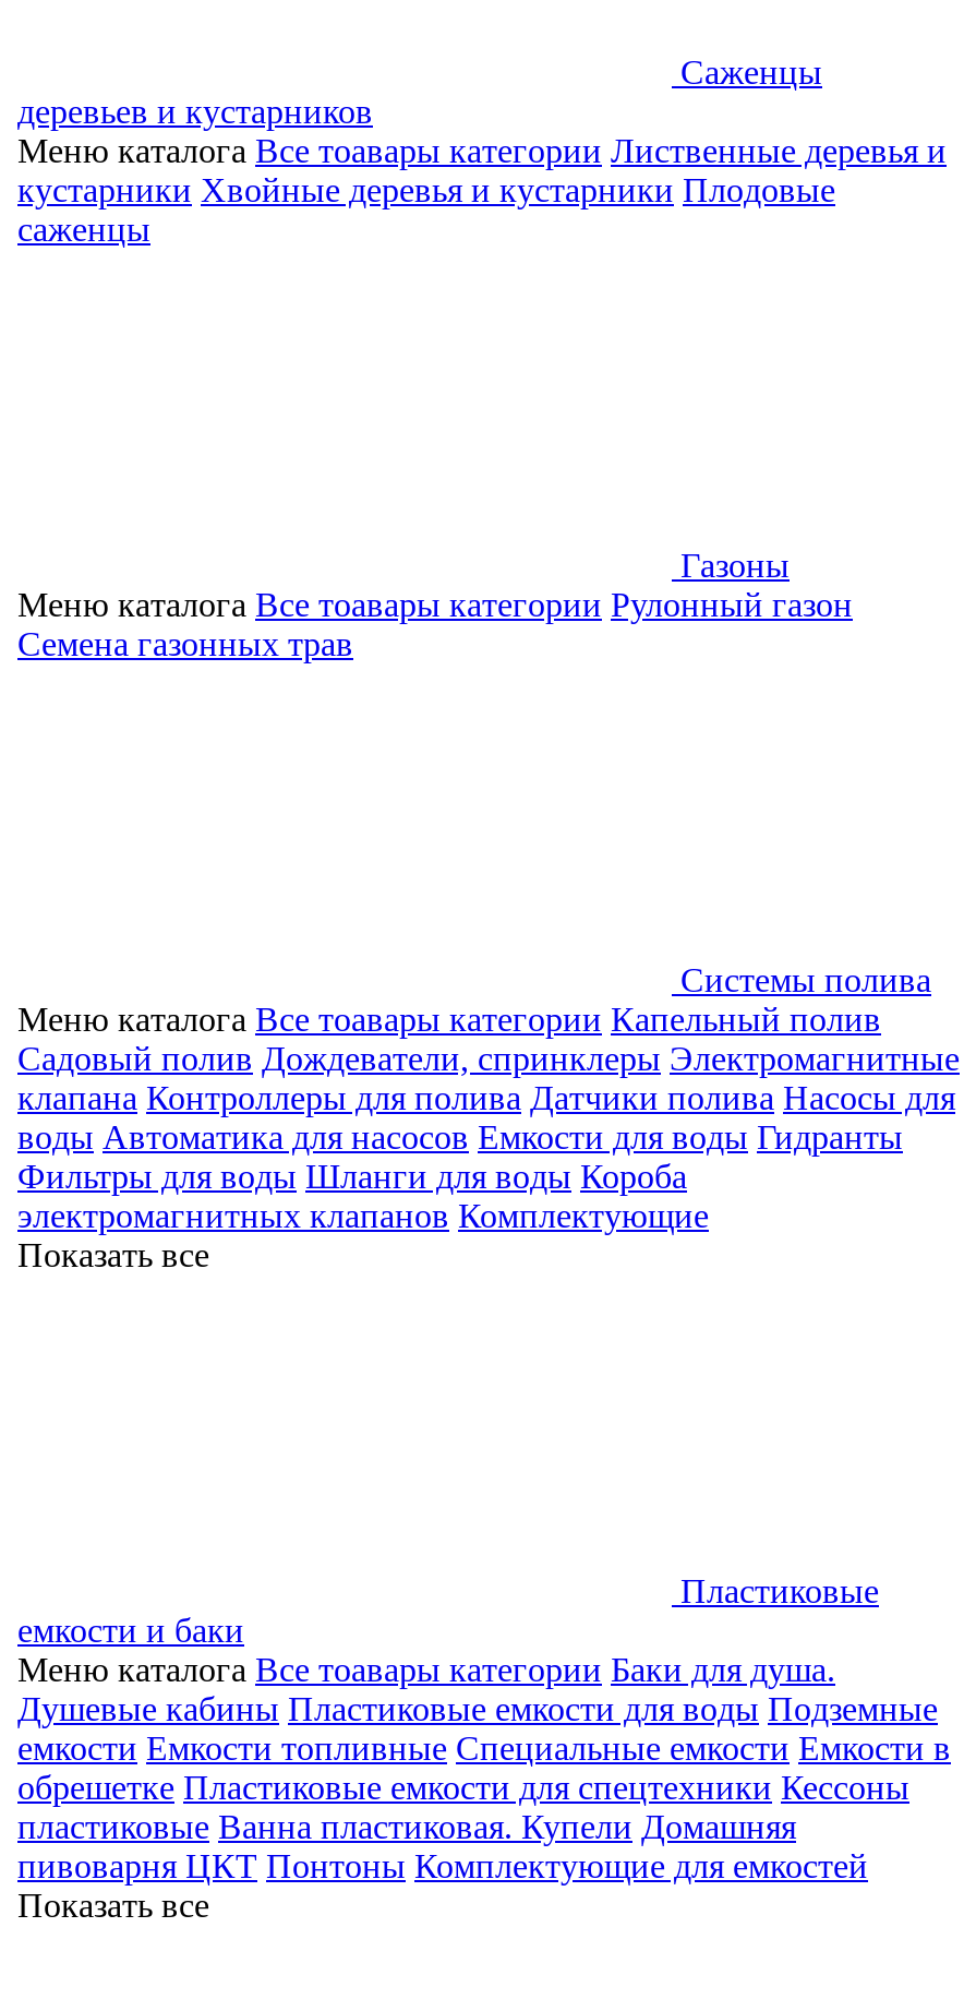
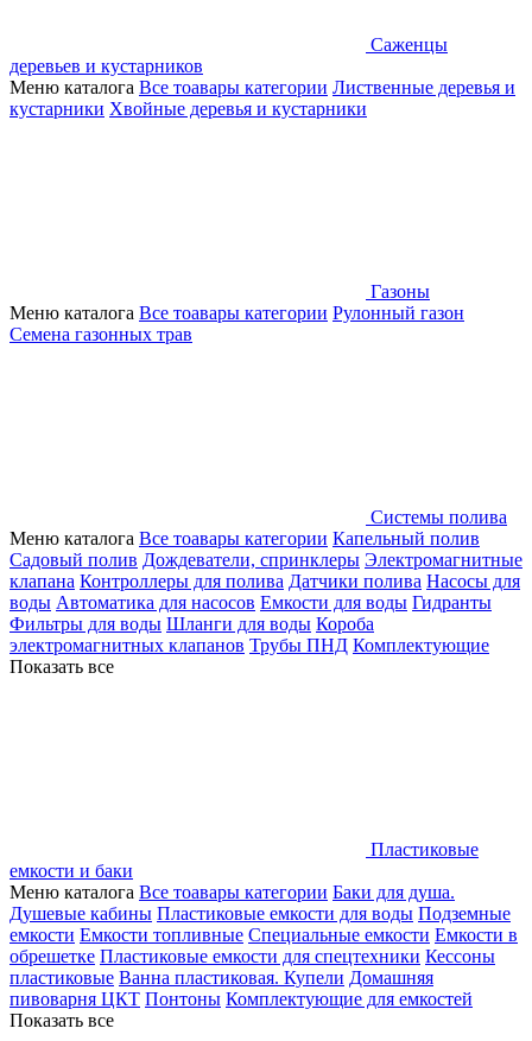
- кустарники Хвойные деревья и кустарники Плодовые
- саженцы
+ кустарники Хвойные деревья и кустарники

- электромагнитных клапанов Комплектующие
+ электромагнитных клапанов Трубы ПНД Комплектующие
